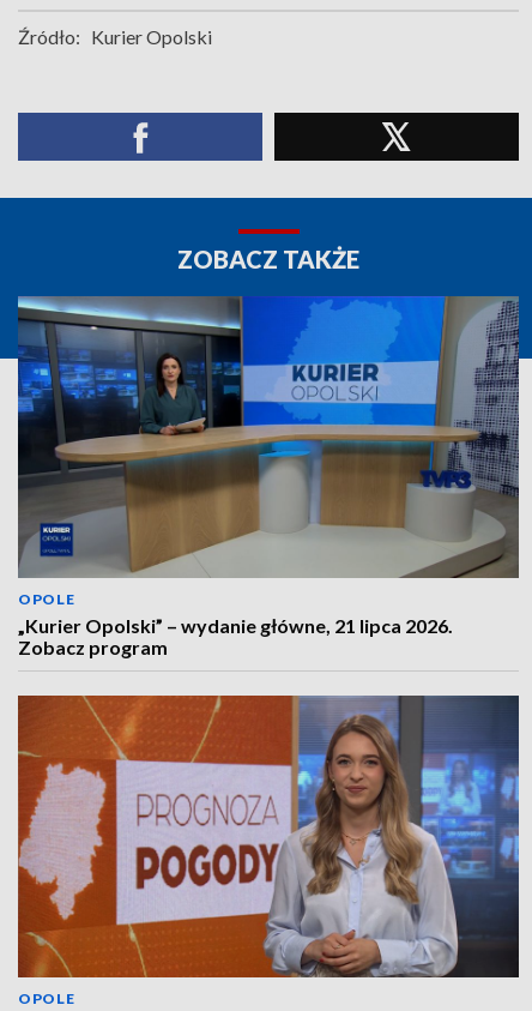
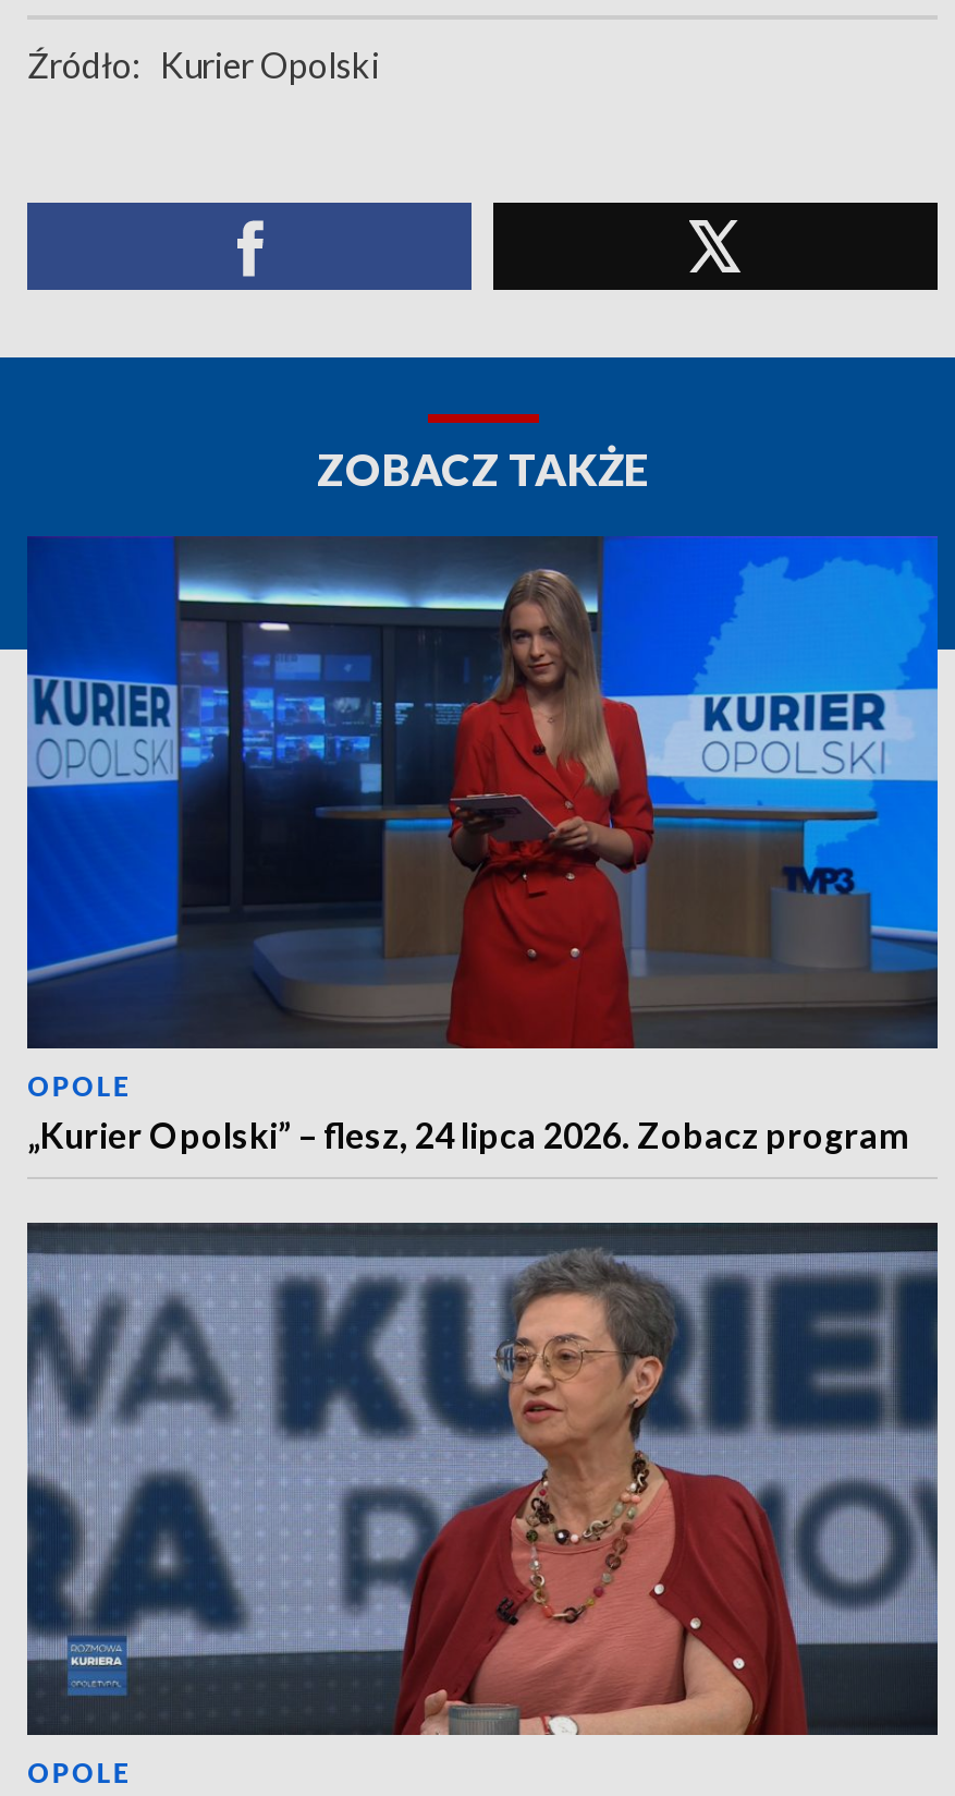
- [image]
- „Kurier Opolski” – wydanie główne, 21 lipca 2026.
- Zobacz program
+ [image]
+ „Kurier Opolski” – flesz, 24 lipca 2026. Zobacz program

- [image]
+ [image]
